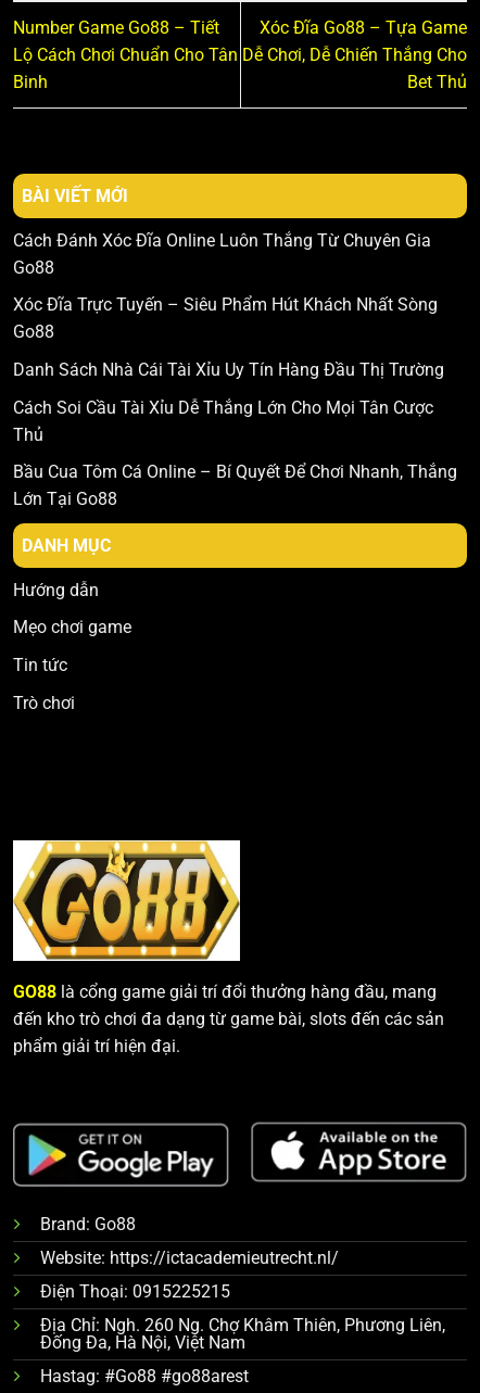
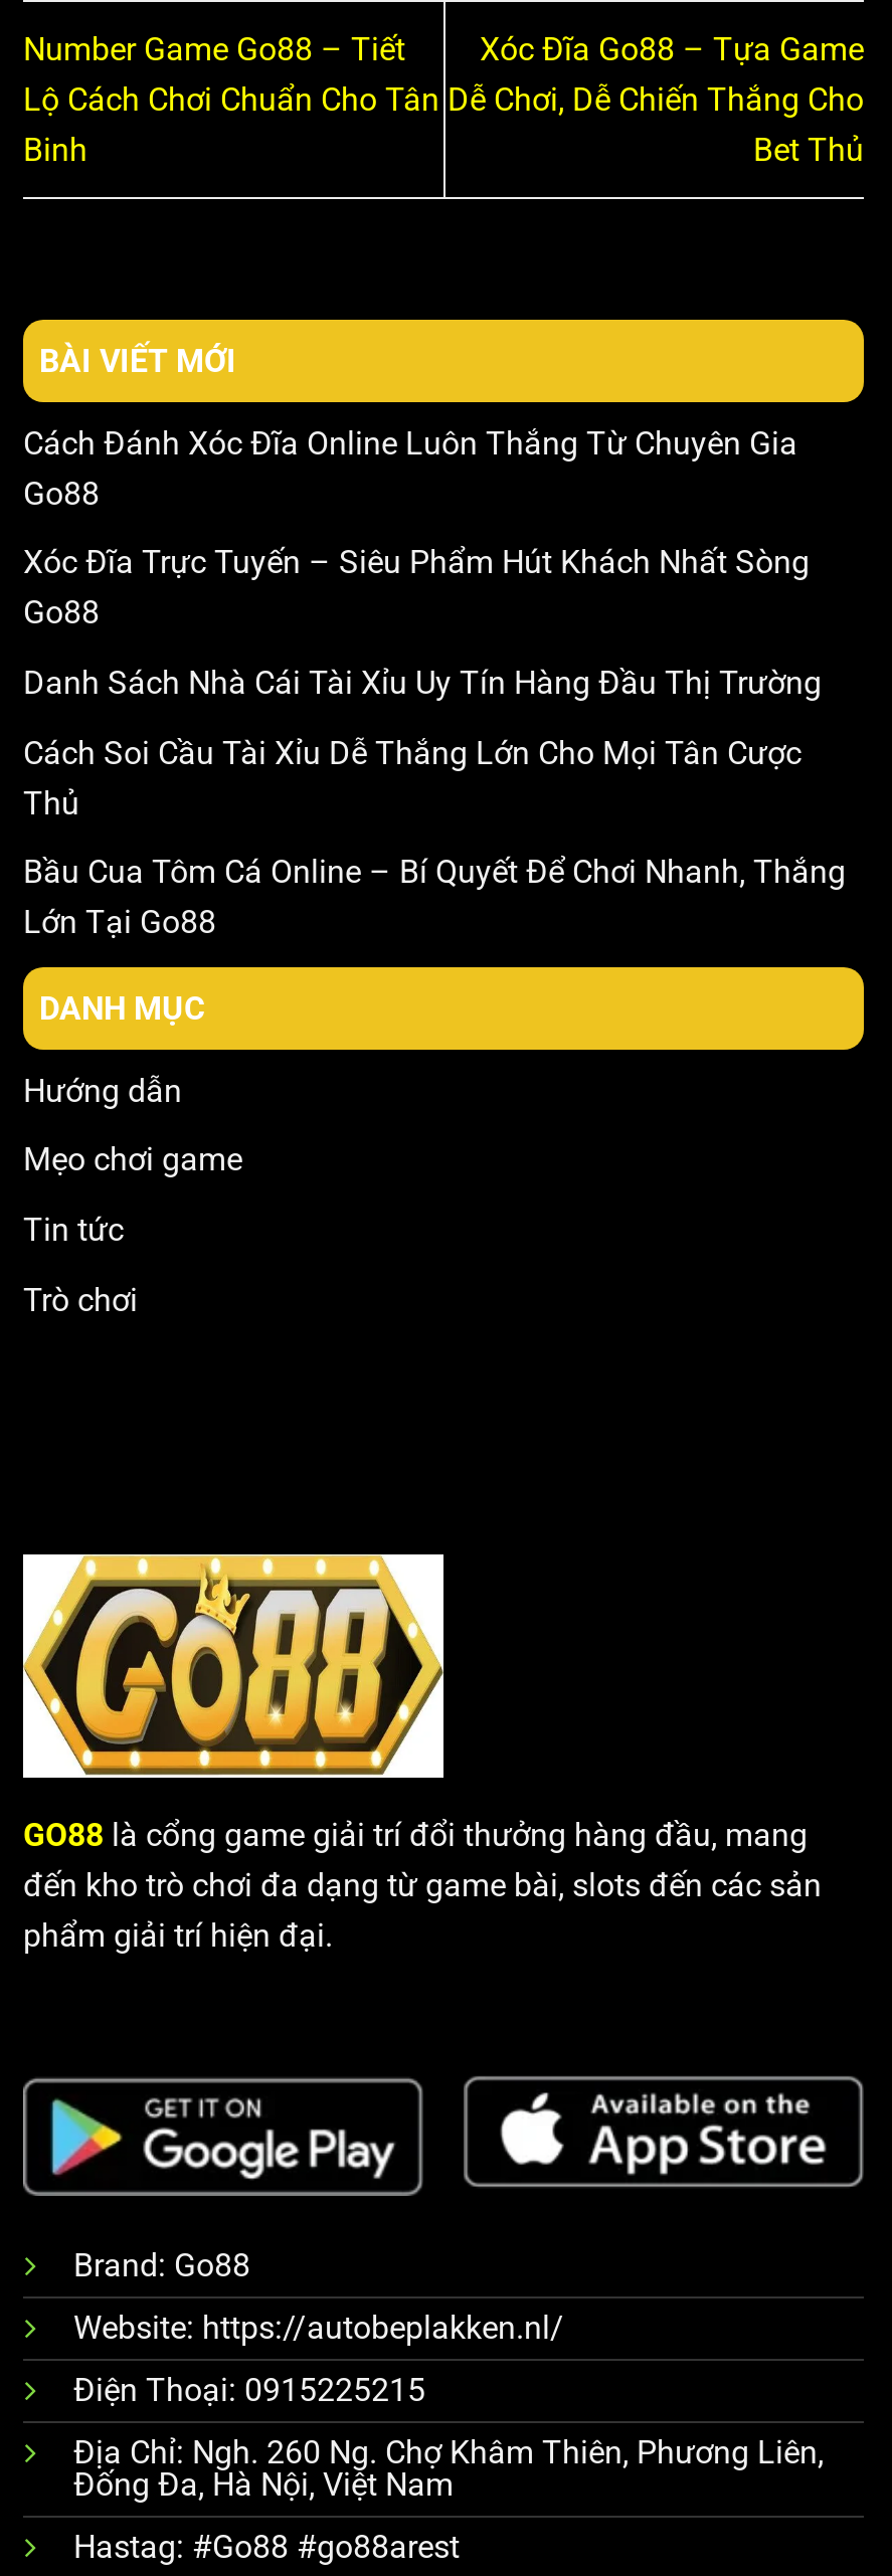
- Website: https://ictacademieutrecht.nl/
+ Website: https://autobeplakken.nl/
